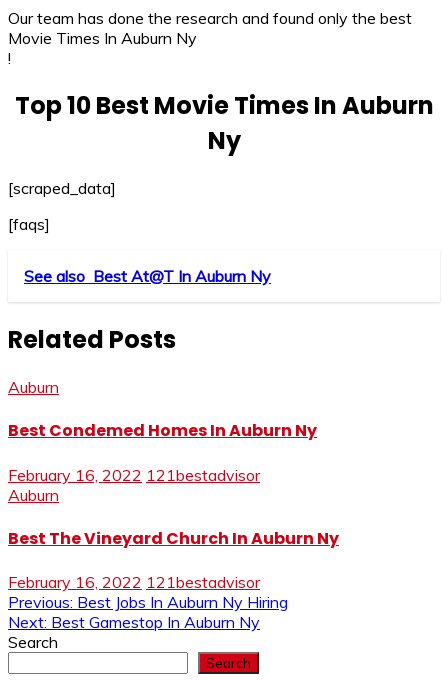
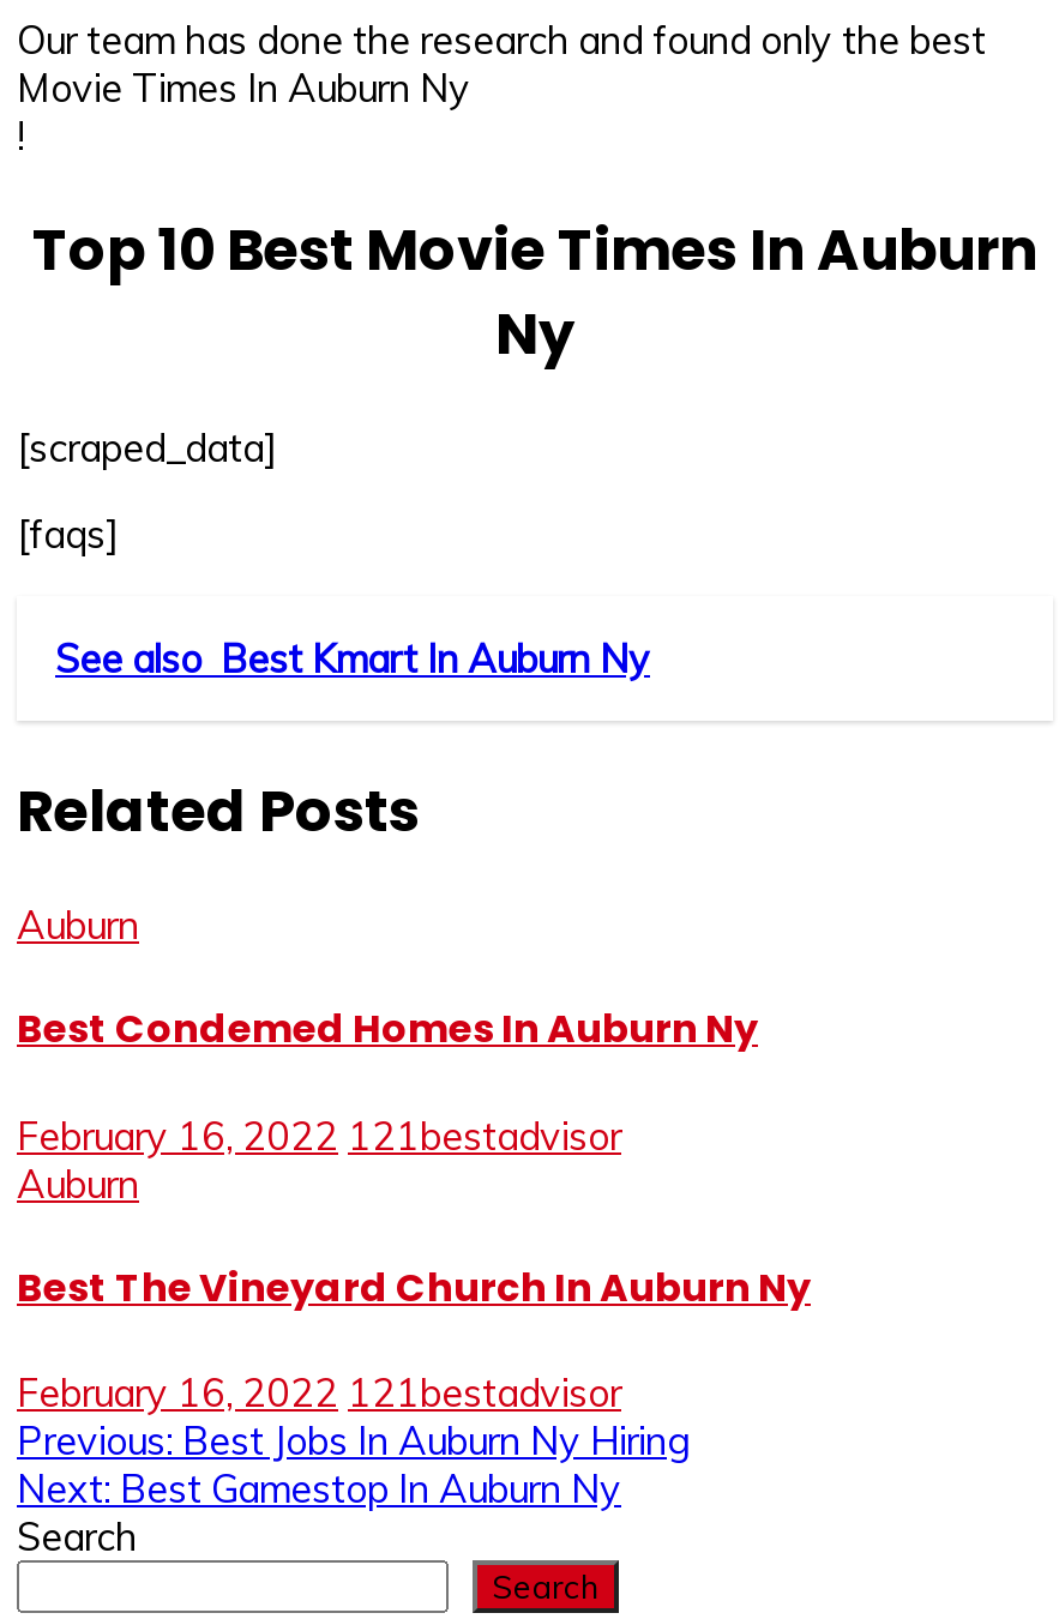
- See also Best At@T In Auburn Ny
+ See also Best Kmart In Auburn Ny
